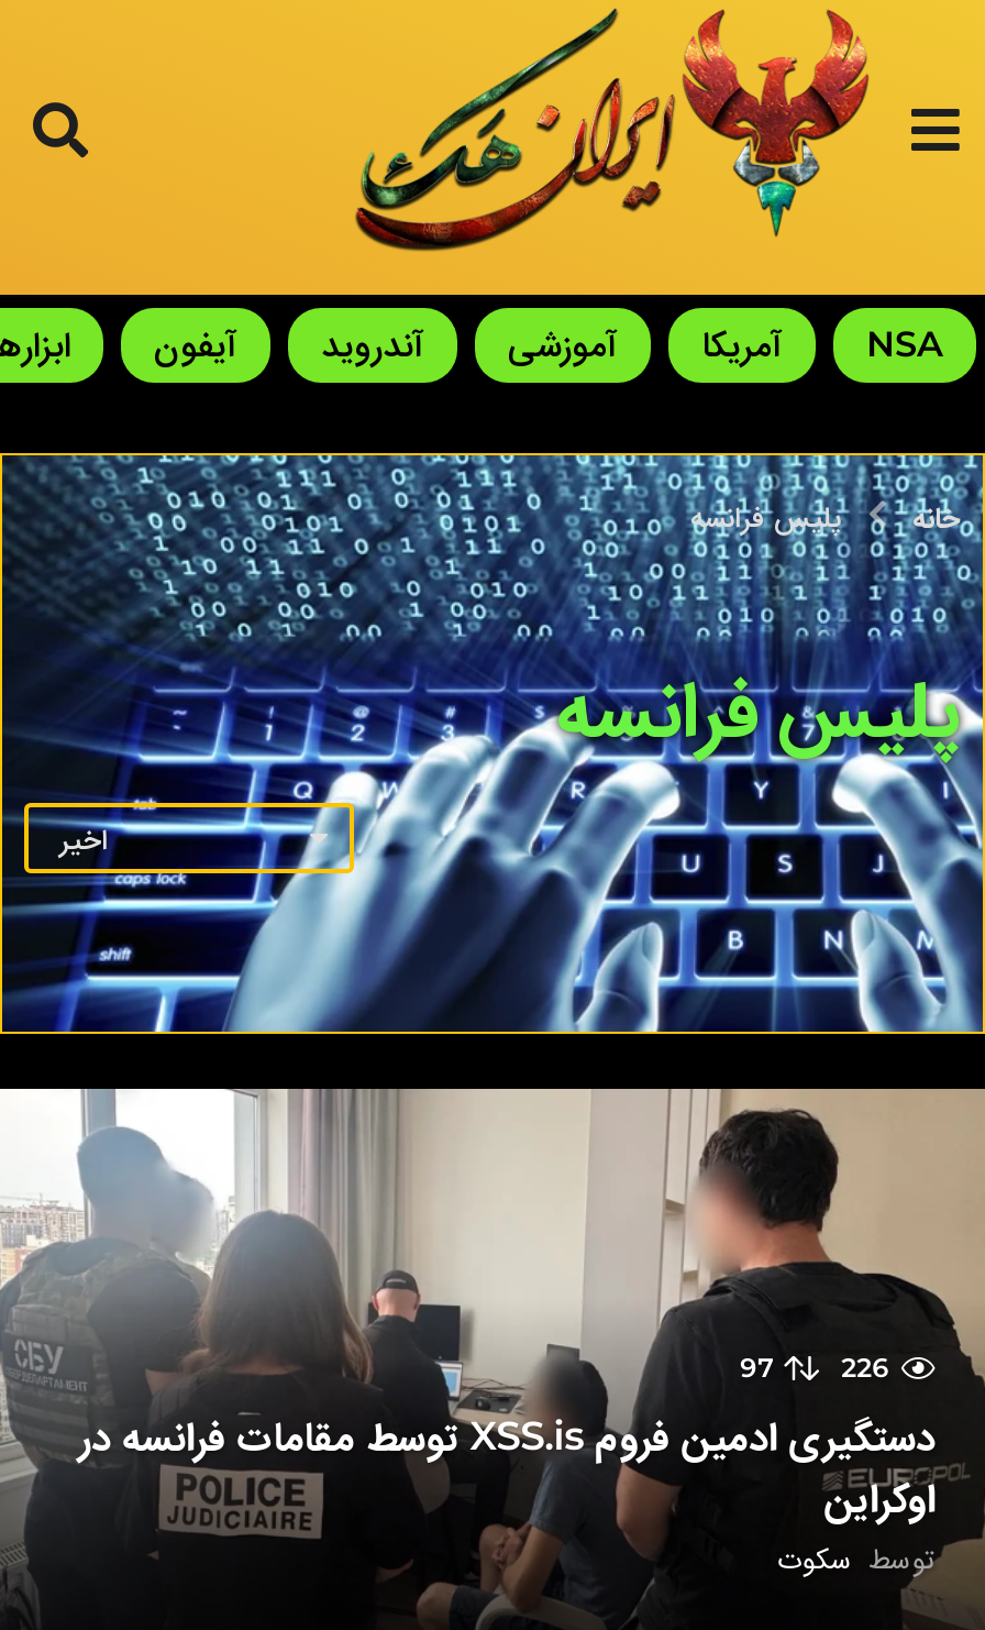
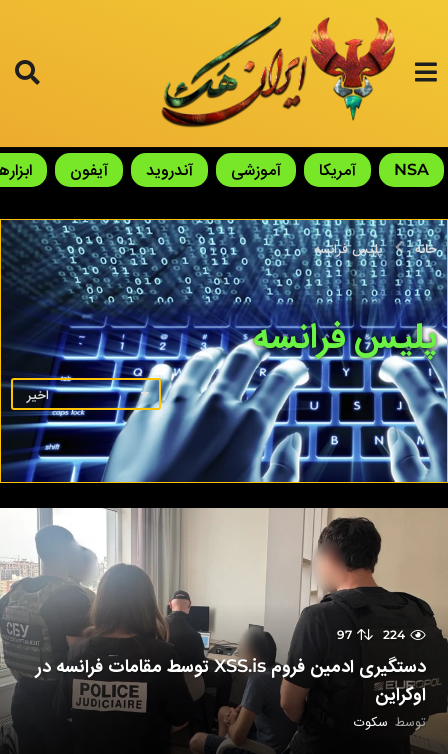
- 226
+ 224
